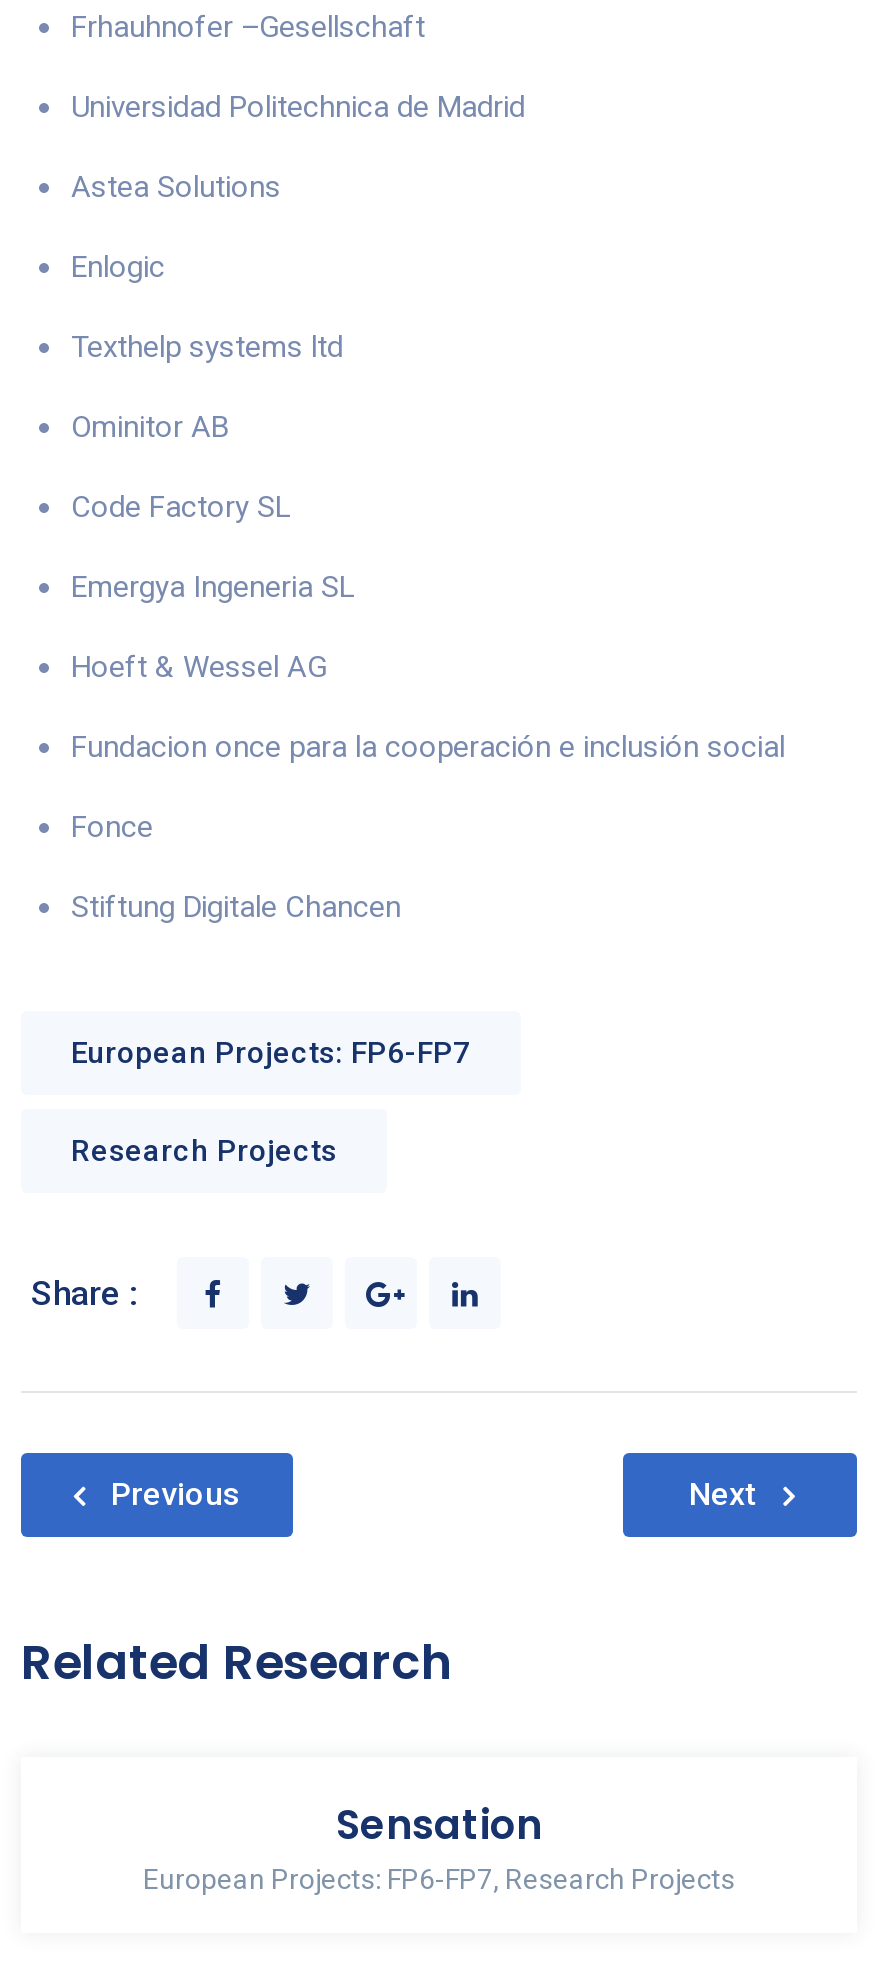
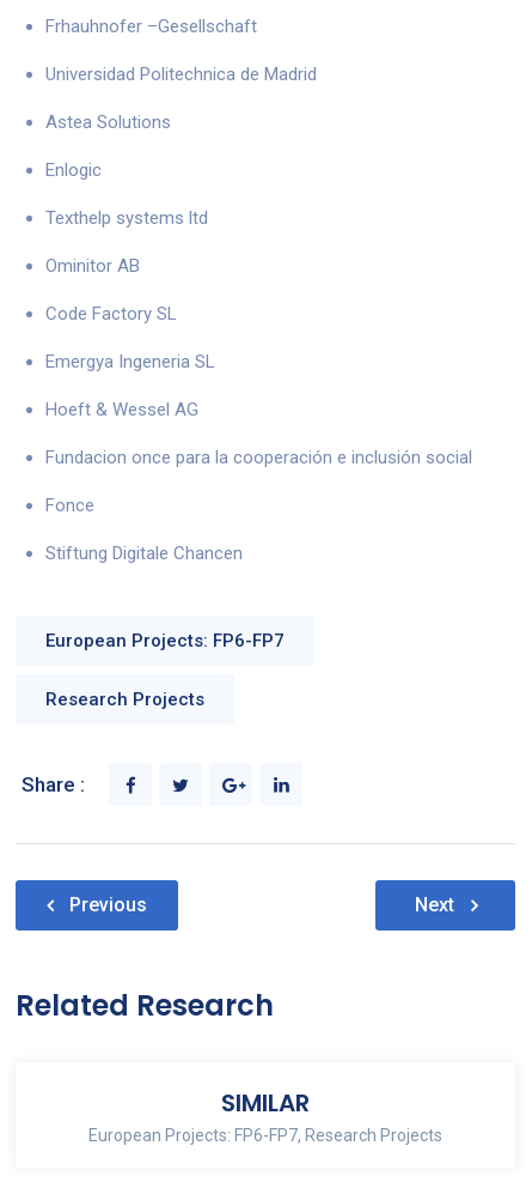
- Sensation
+ SIMILAR
